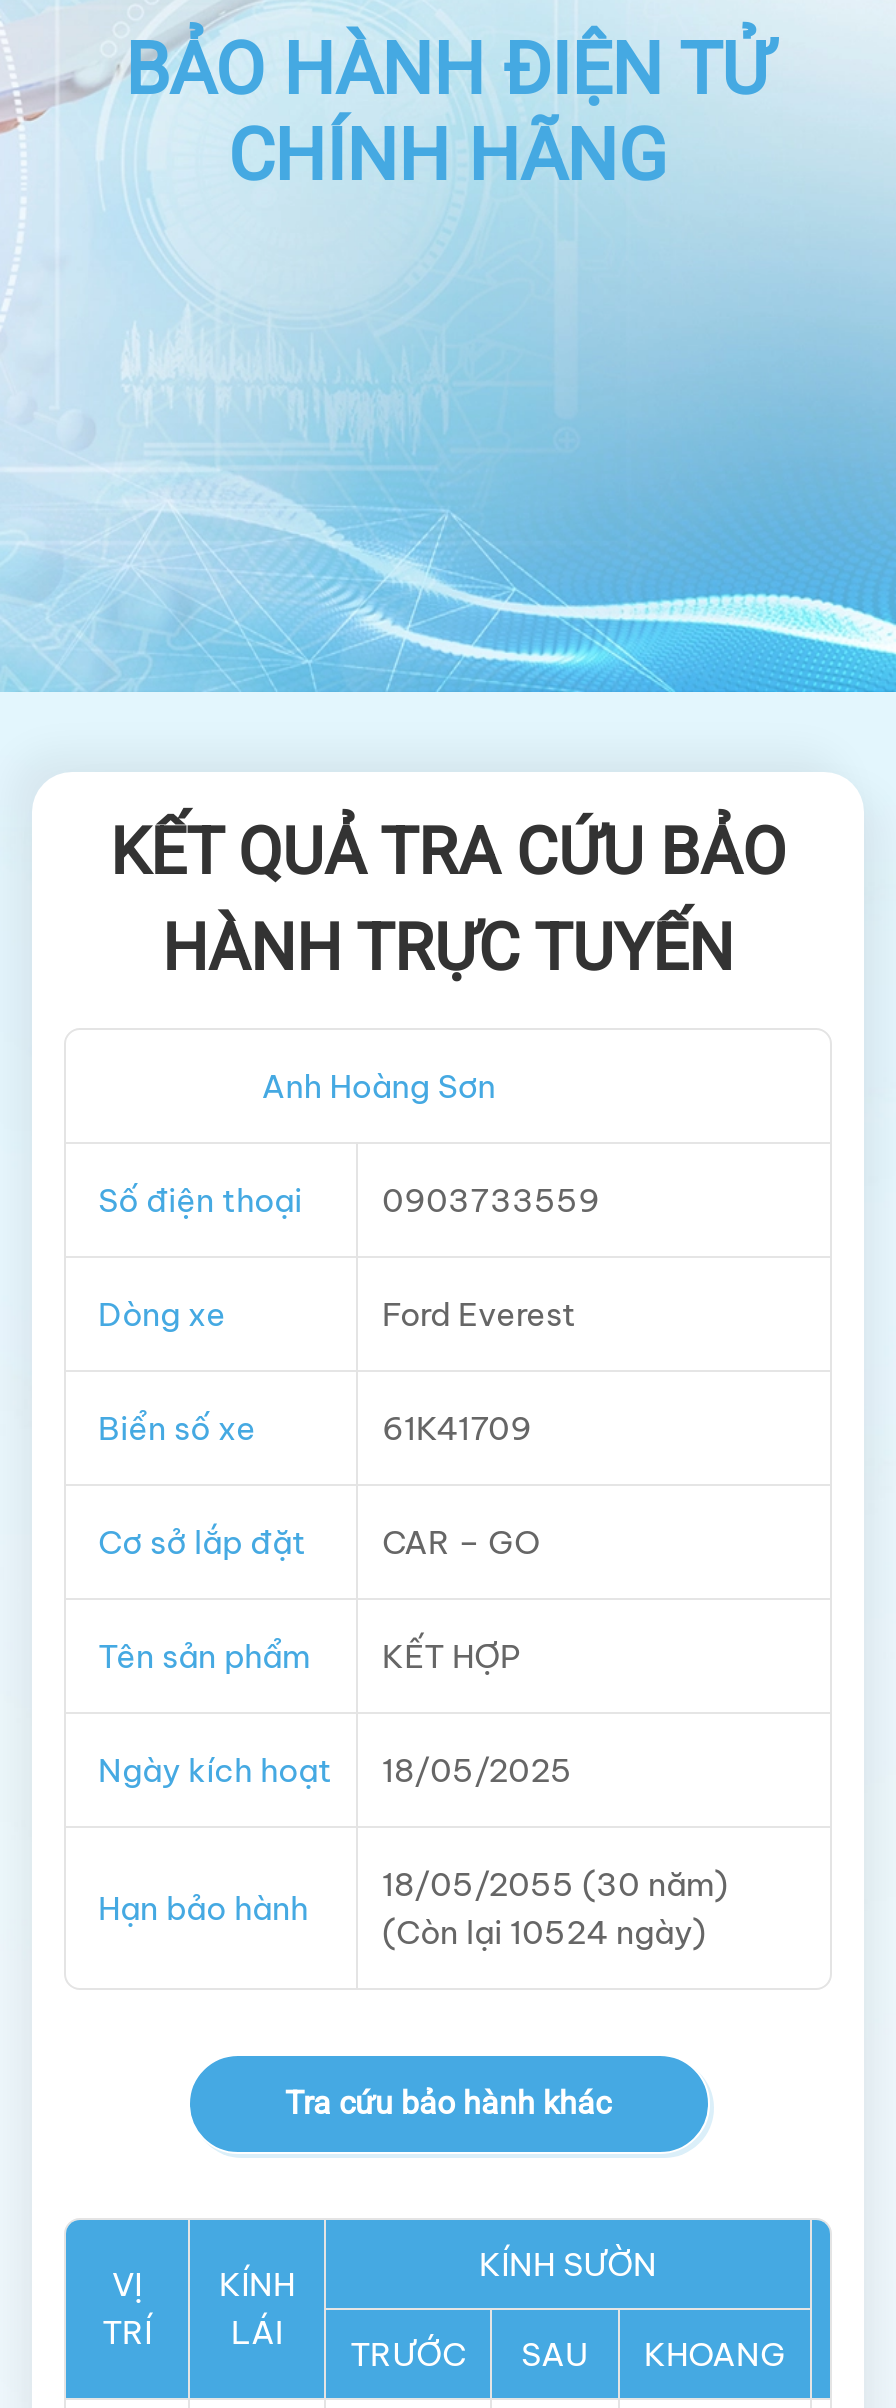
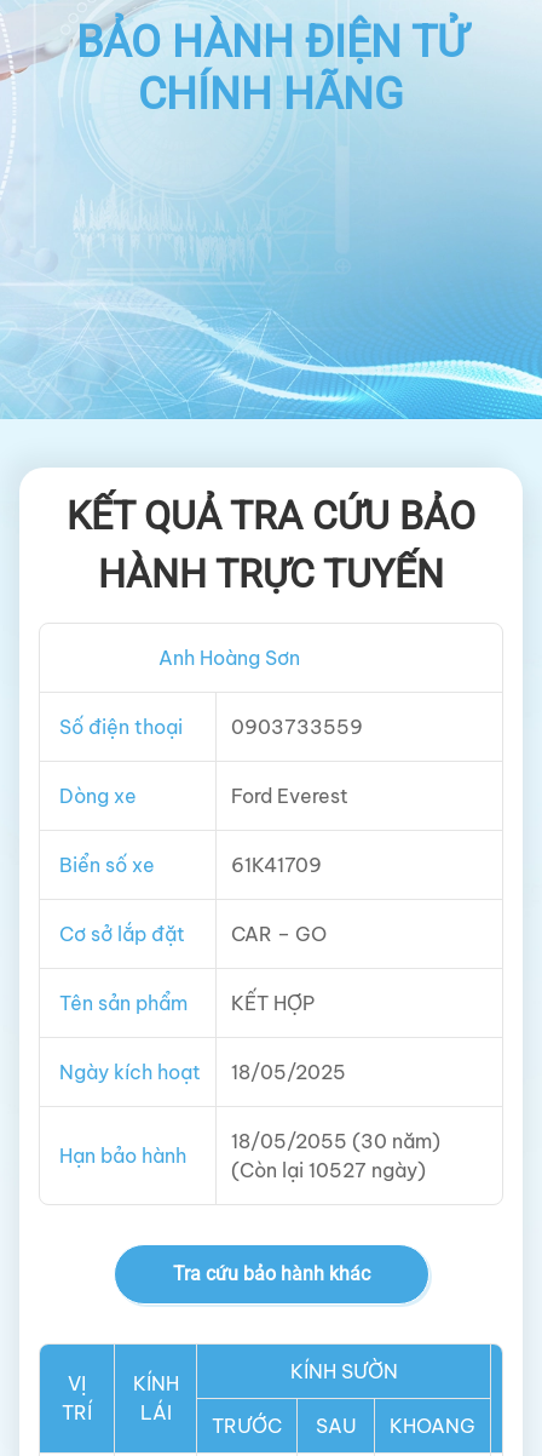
- (Còn lại 10524 ngày)
+ (Còn lại 10527 ngày)
